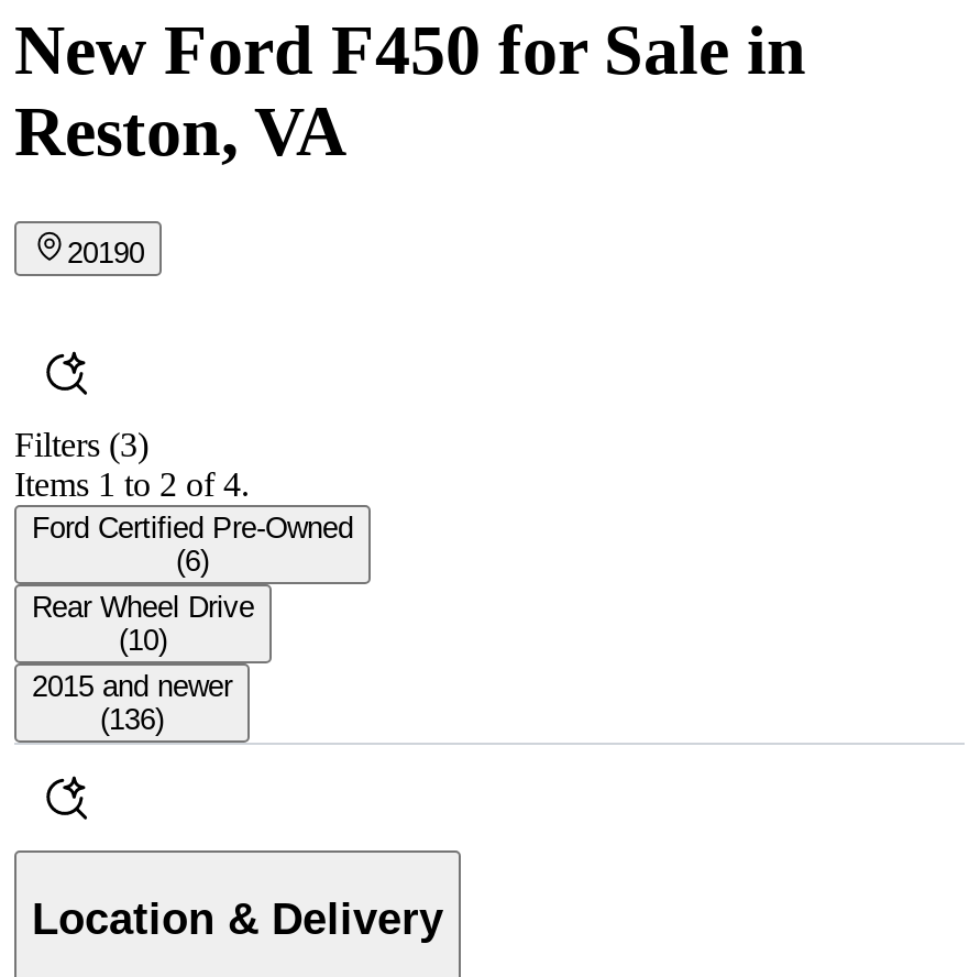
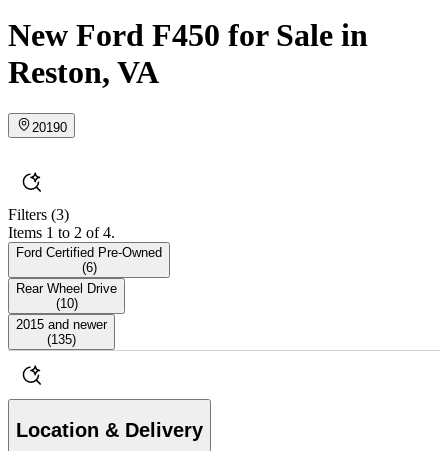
- (136)
+ (135)
